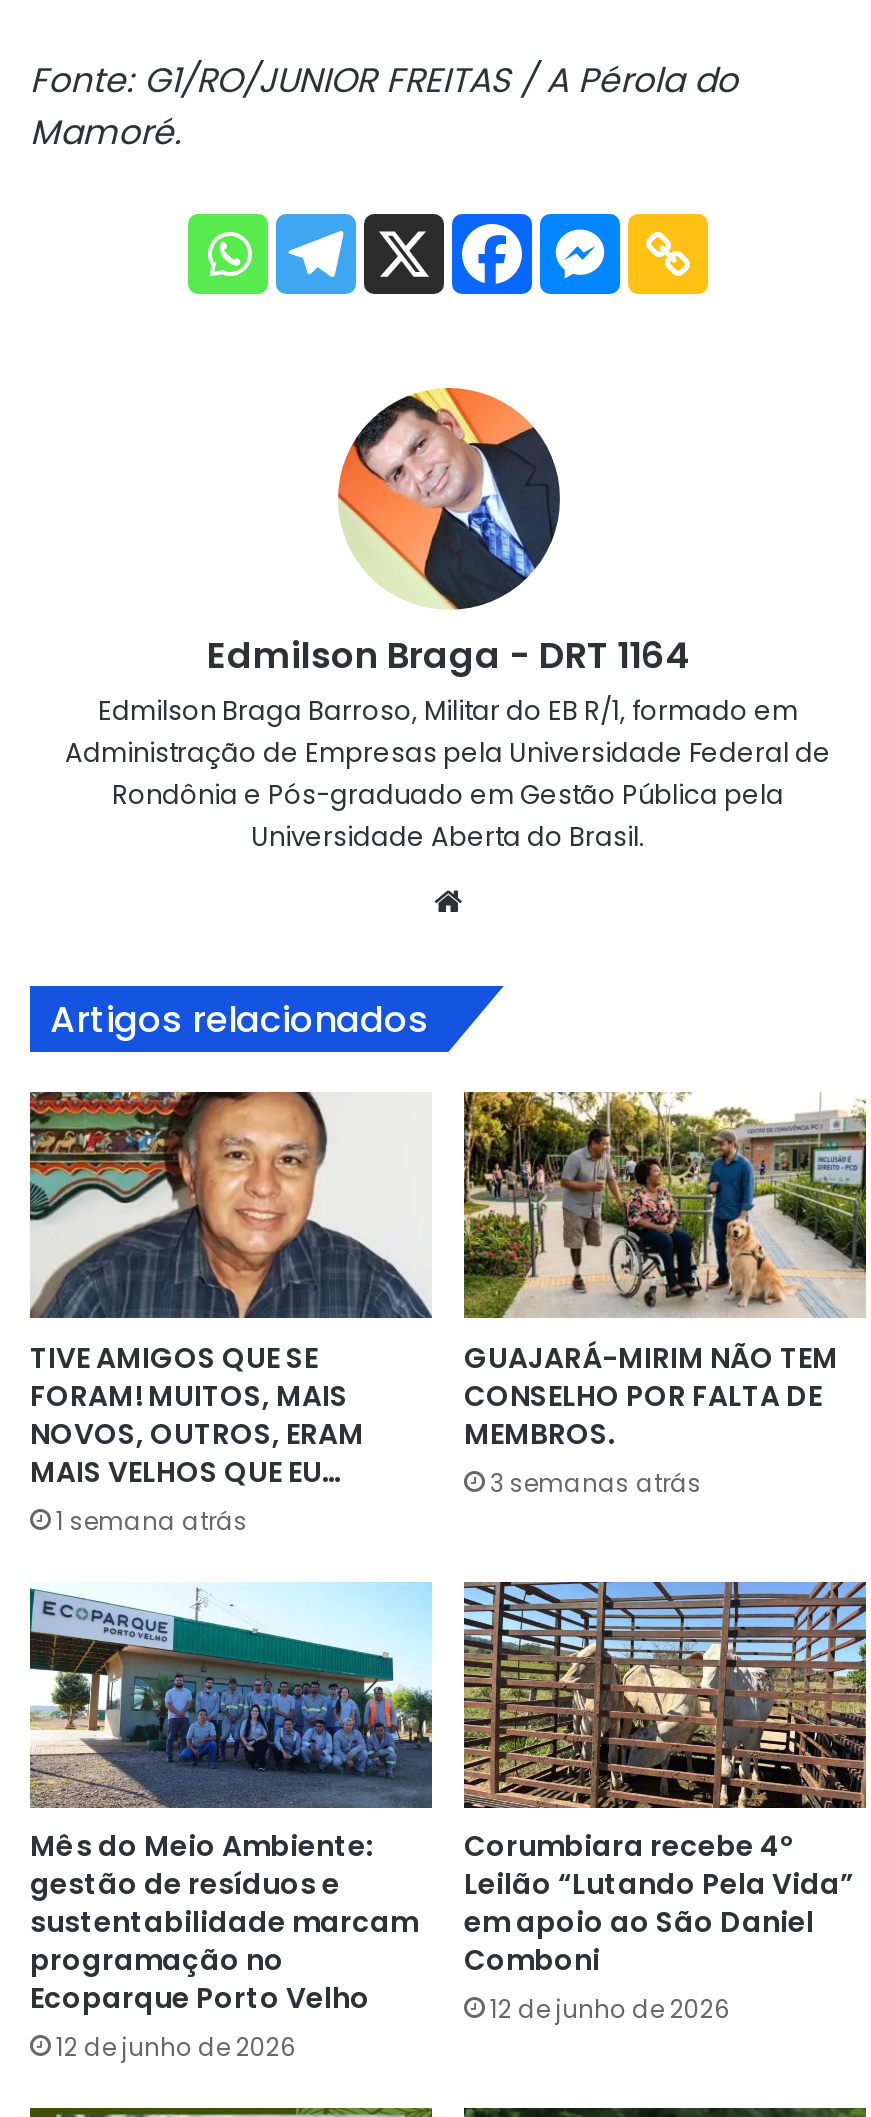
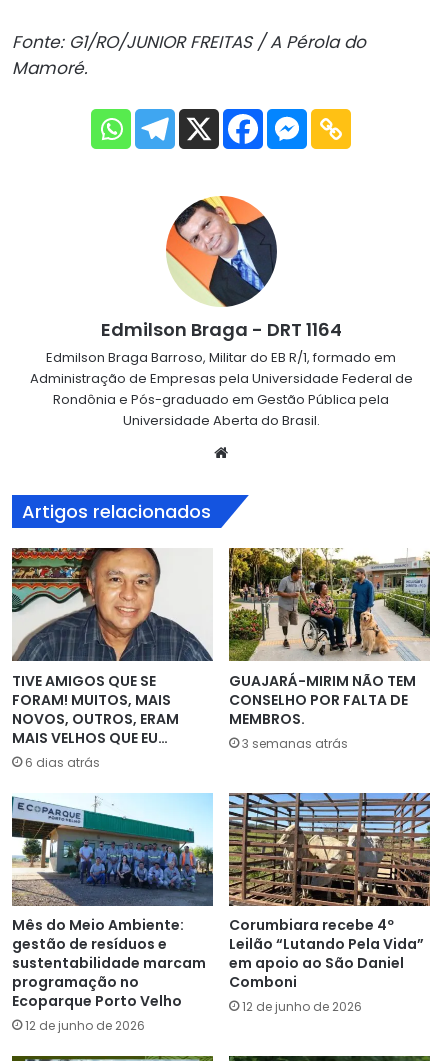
- 1 semana atrás
+ 6 dias atrás
